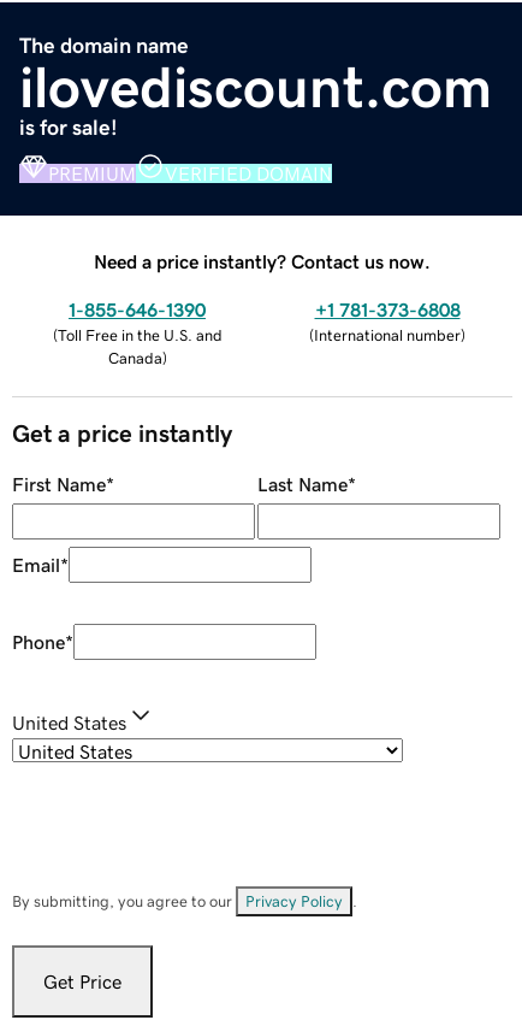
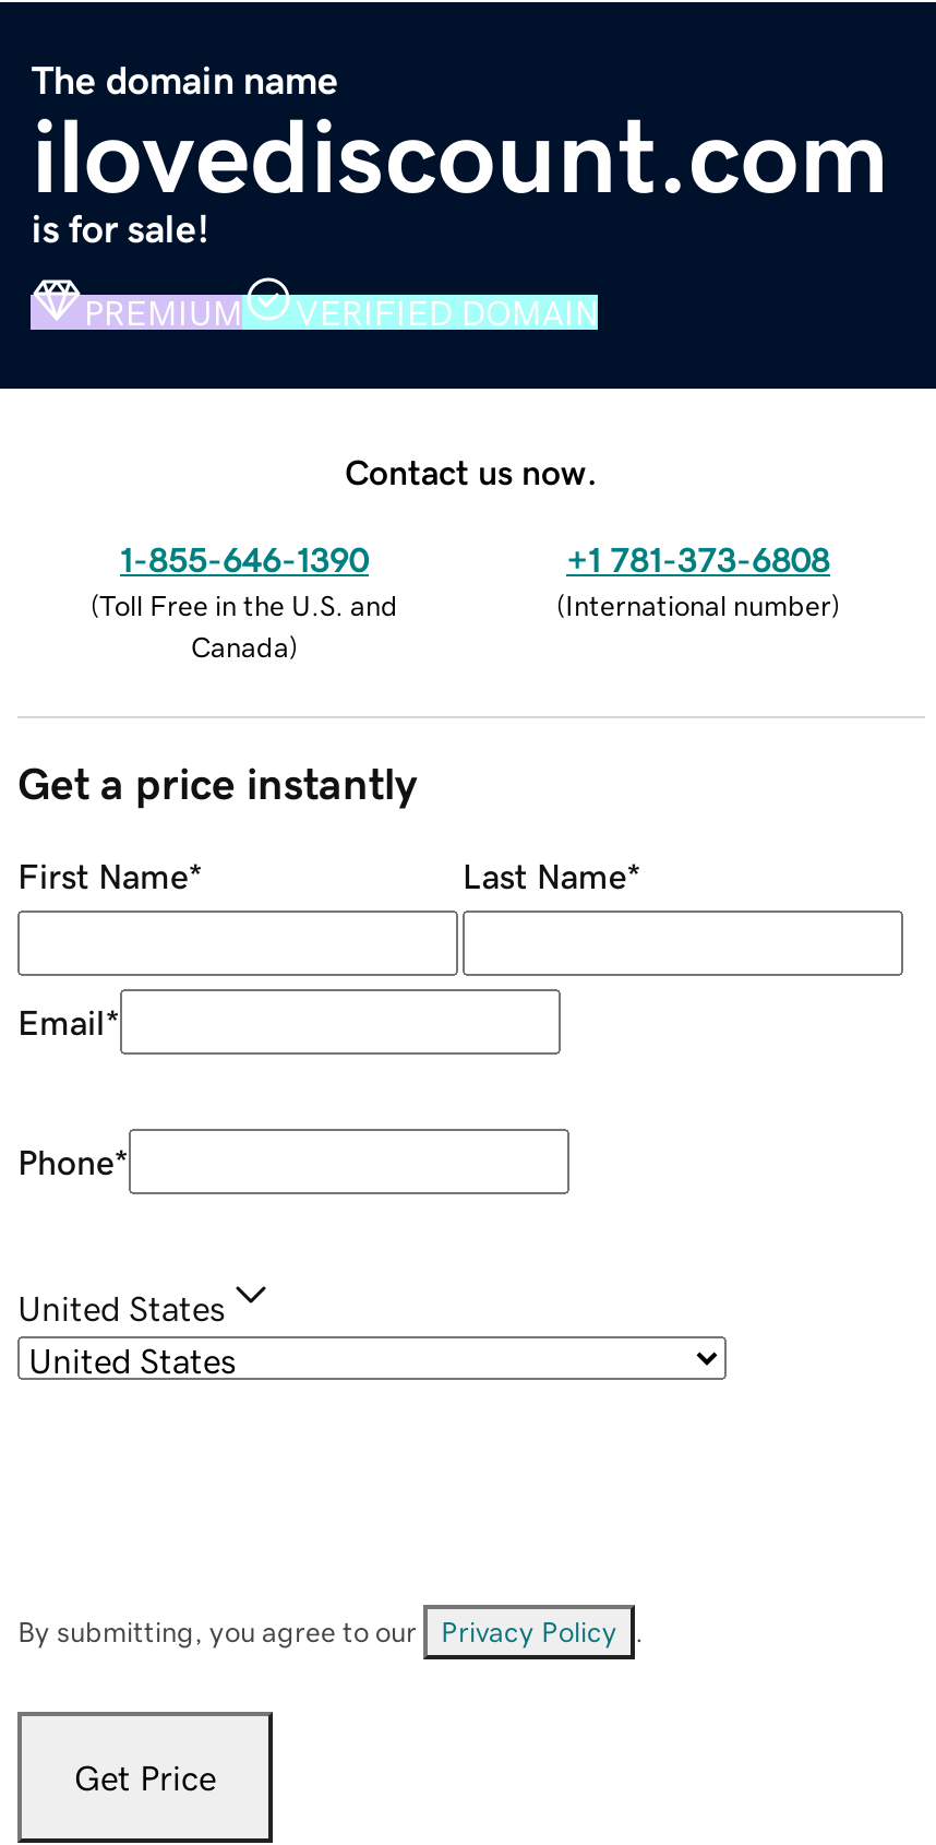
- Need a price instantly? Contact us now.
+ Contact us now.
